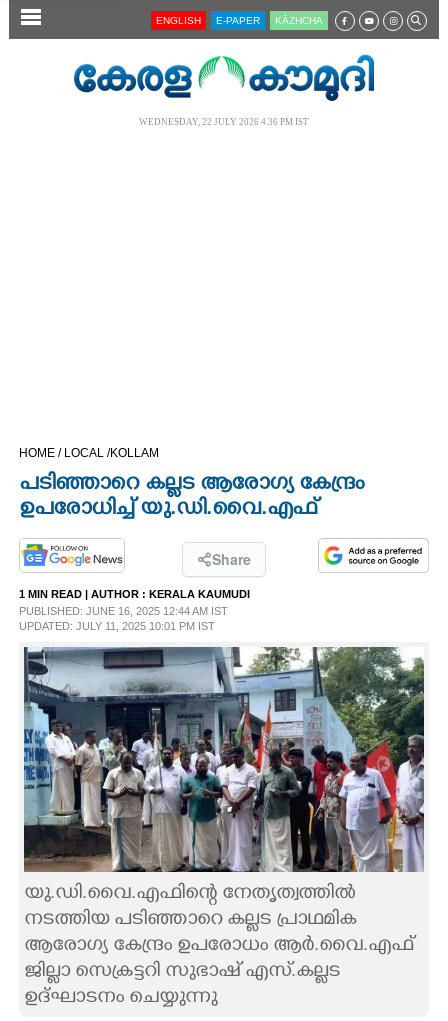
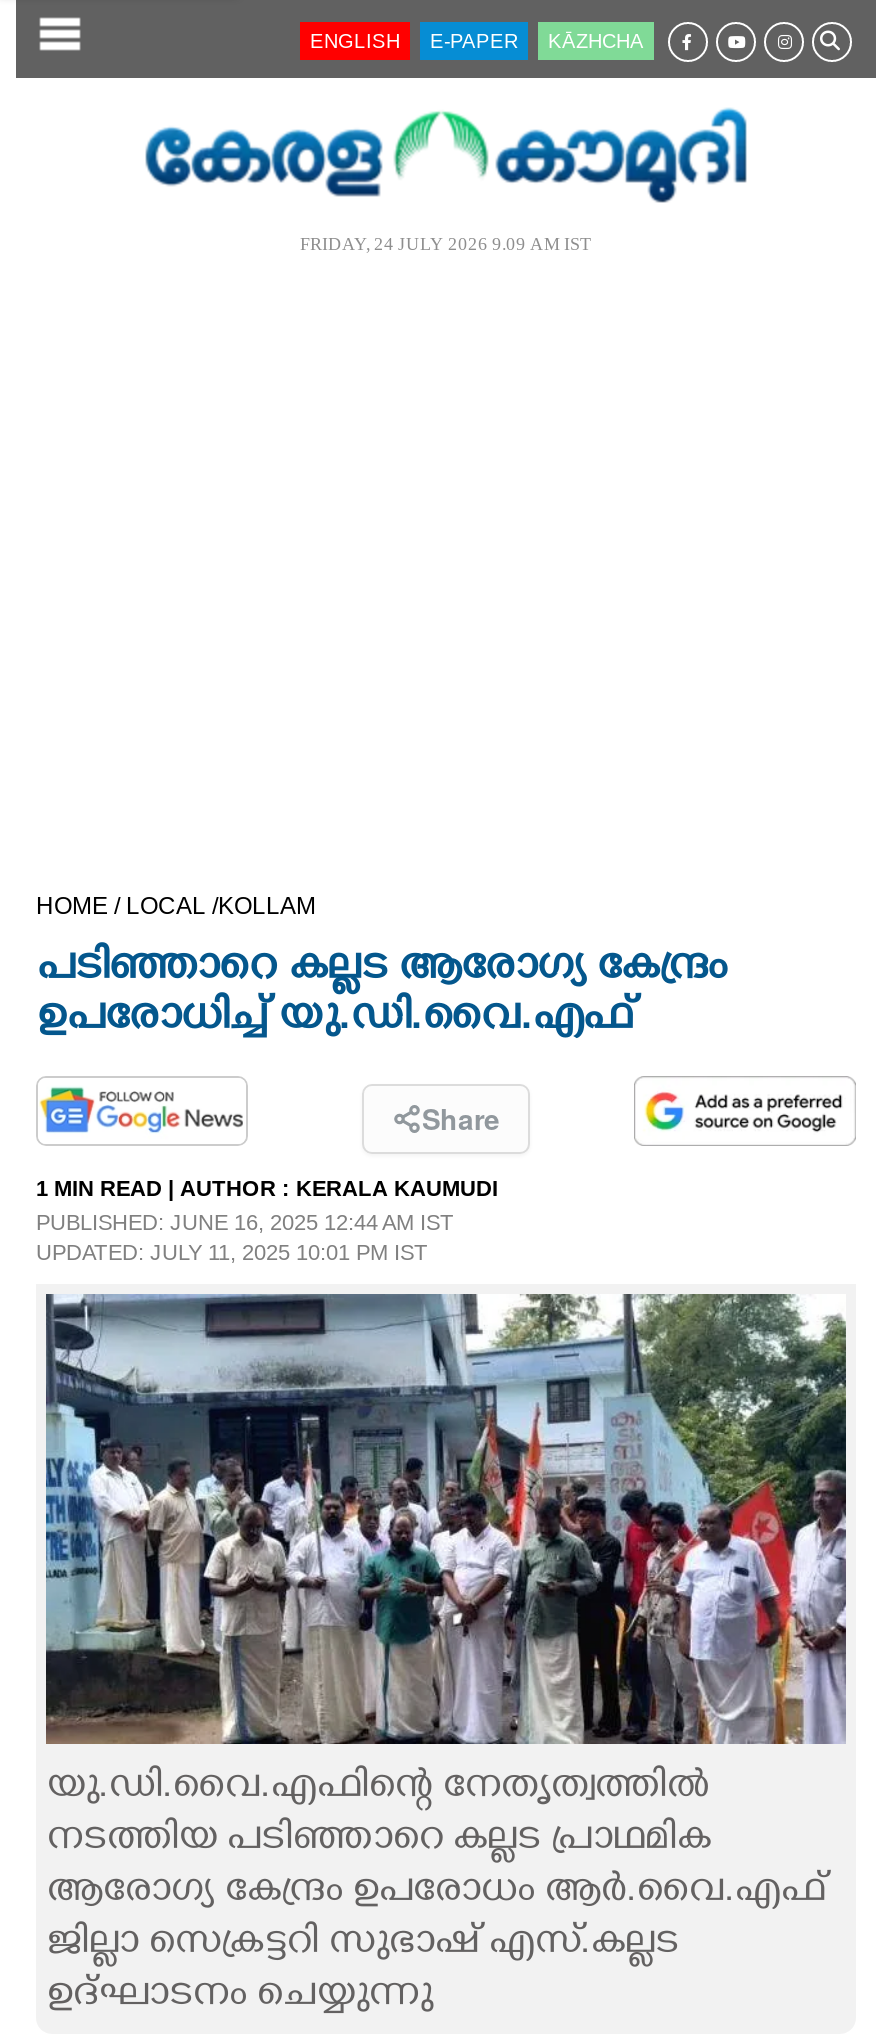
- WEDNESDAY, 22 JULY 2026 4.36 PM IST
+ FRIDAY, 24 JULY 2026 9.09 AM IST
